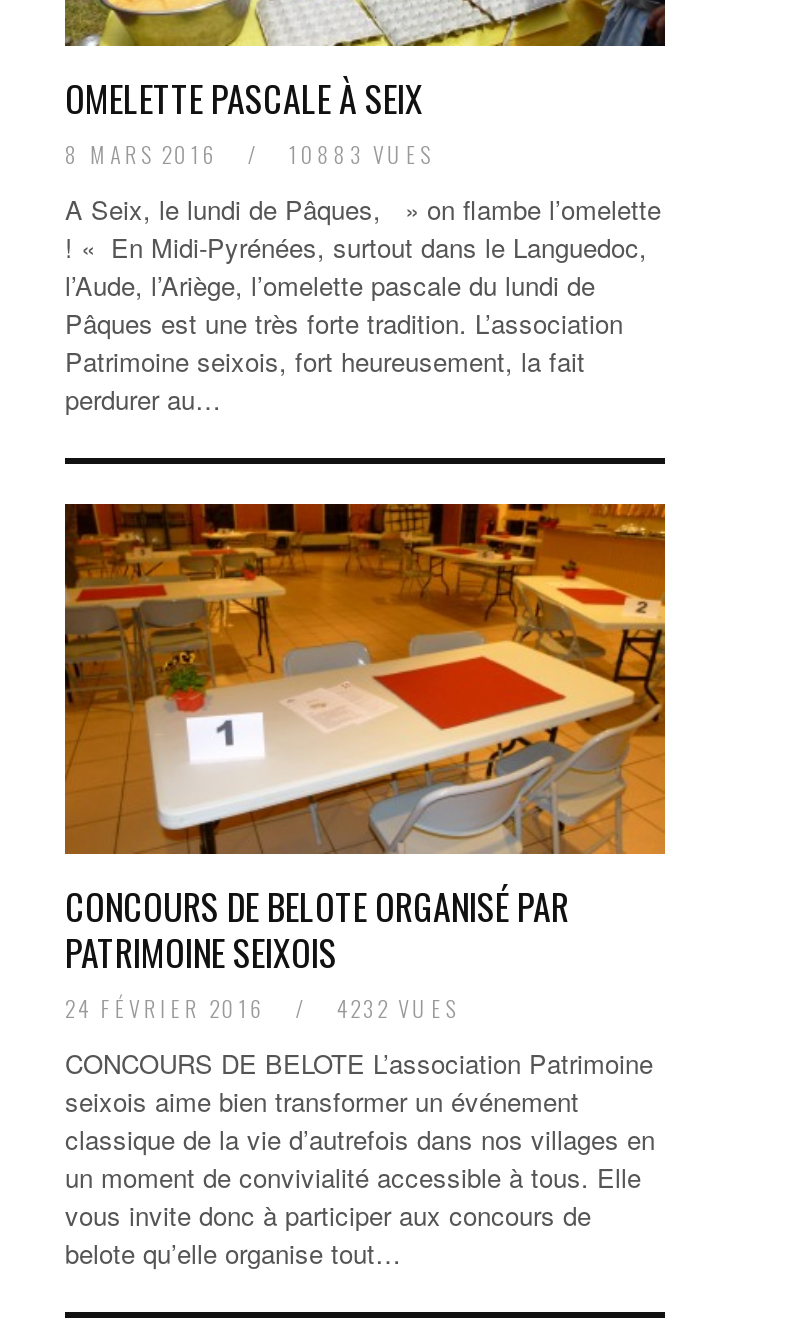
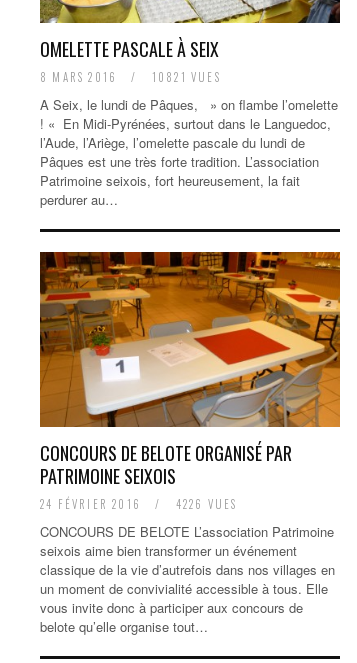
- 10883 VUES
+ 10821 VUES

- 4232 VUES
+ 4226 VUES
